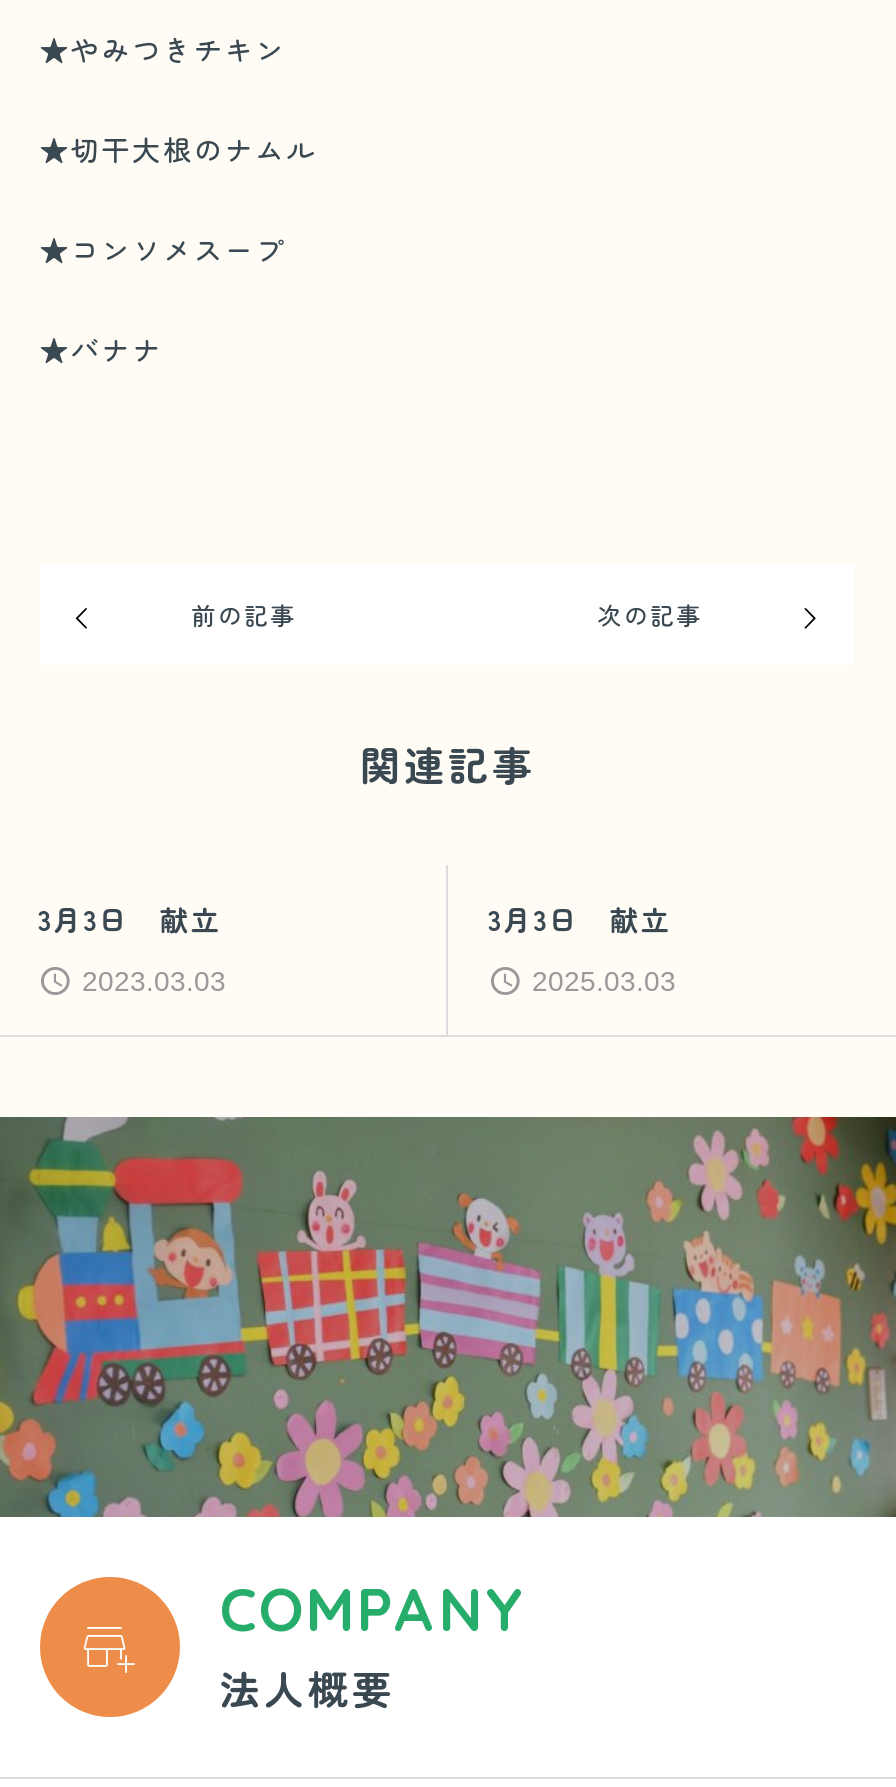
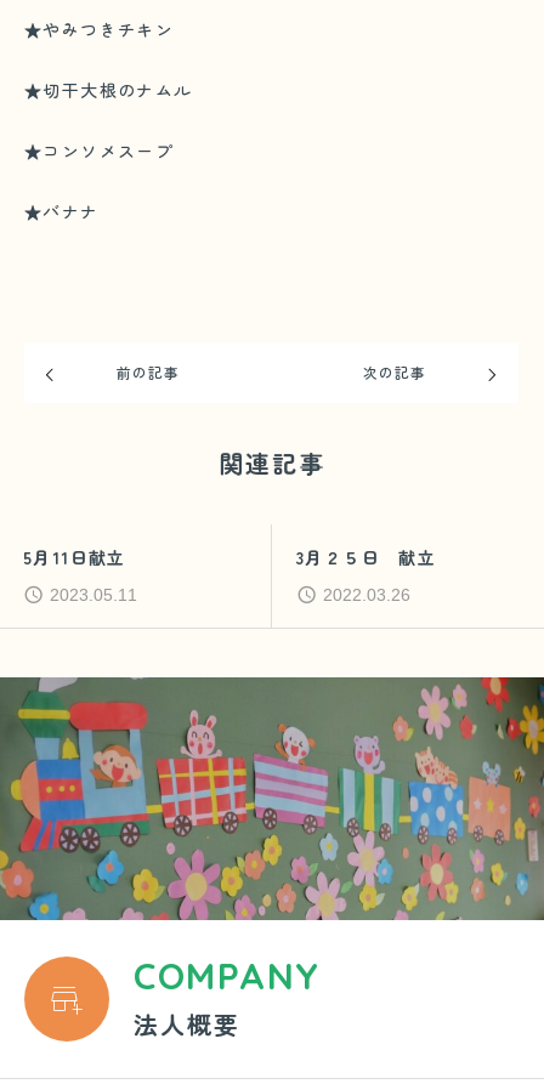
- 3月3日 献立
+ 5月11日献立

- 3月3日 献立
+ 3月２５日 献立

- 2023.03.03
+ 2023.05.11

- 2025.03.03
+ 2022.03.26
